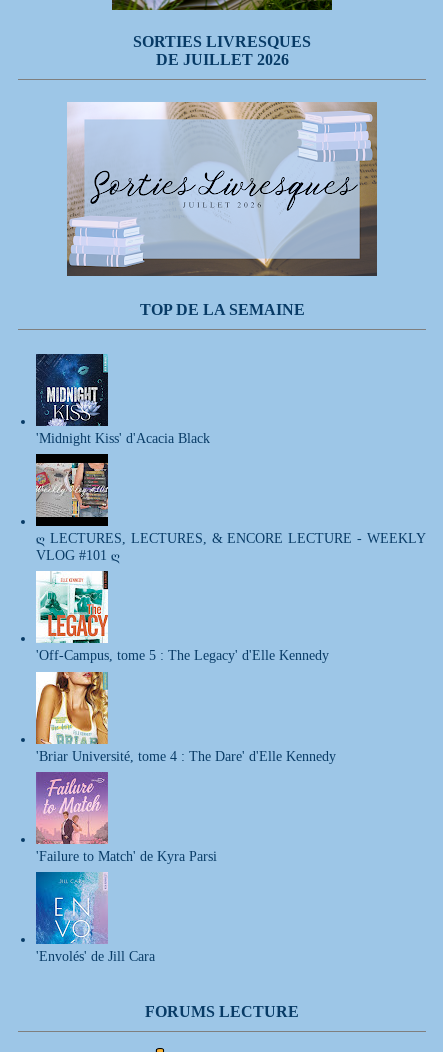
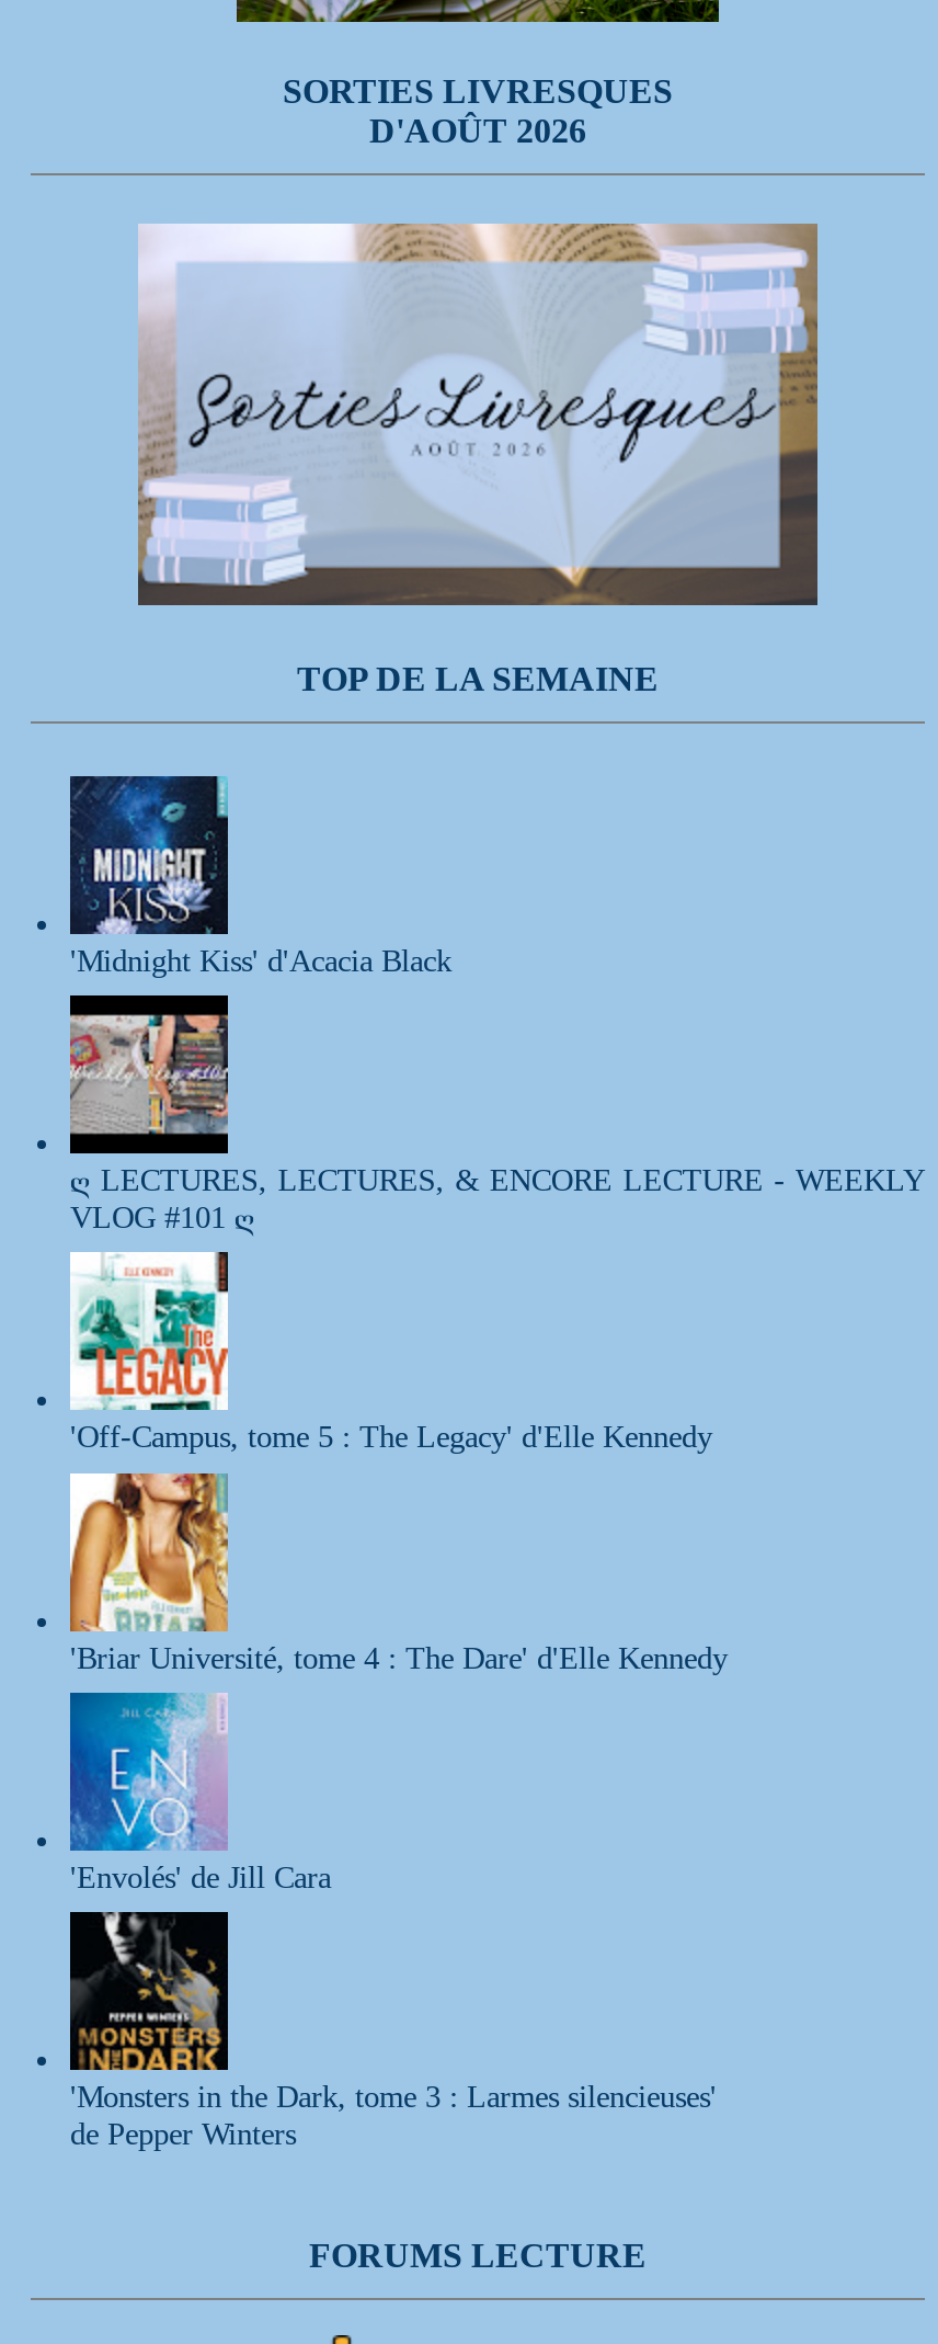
- DE JUILLET 2026
+ D'AOÛT 2026

- [image]
- 'Failure to Match' de Kyra Parsi

moved up: [image] | 'Envolés' de Jill Cara

+ [image]
+ 'Monsters in the Dark, tome 3 : Larmes silencieuses'
+ de Pepper Winters
